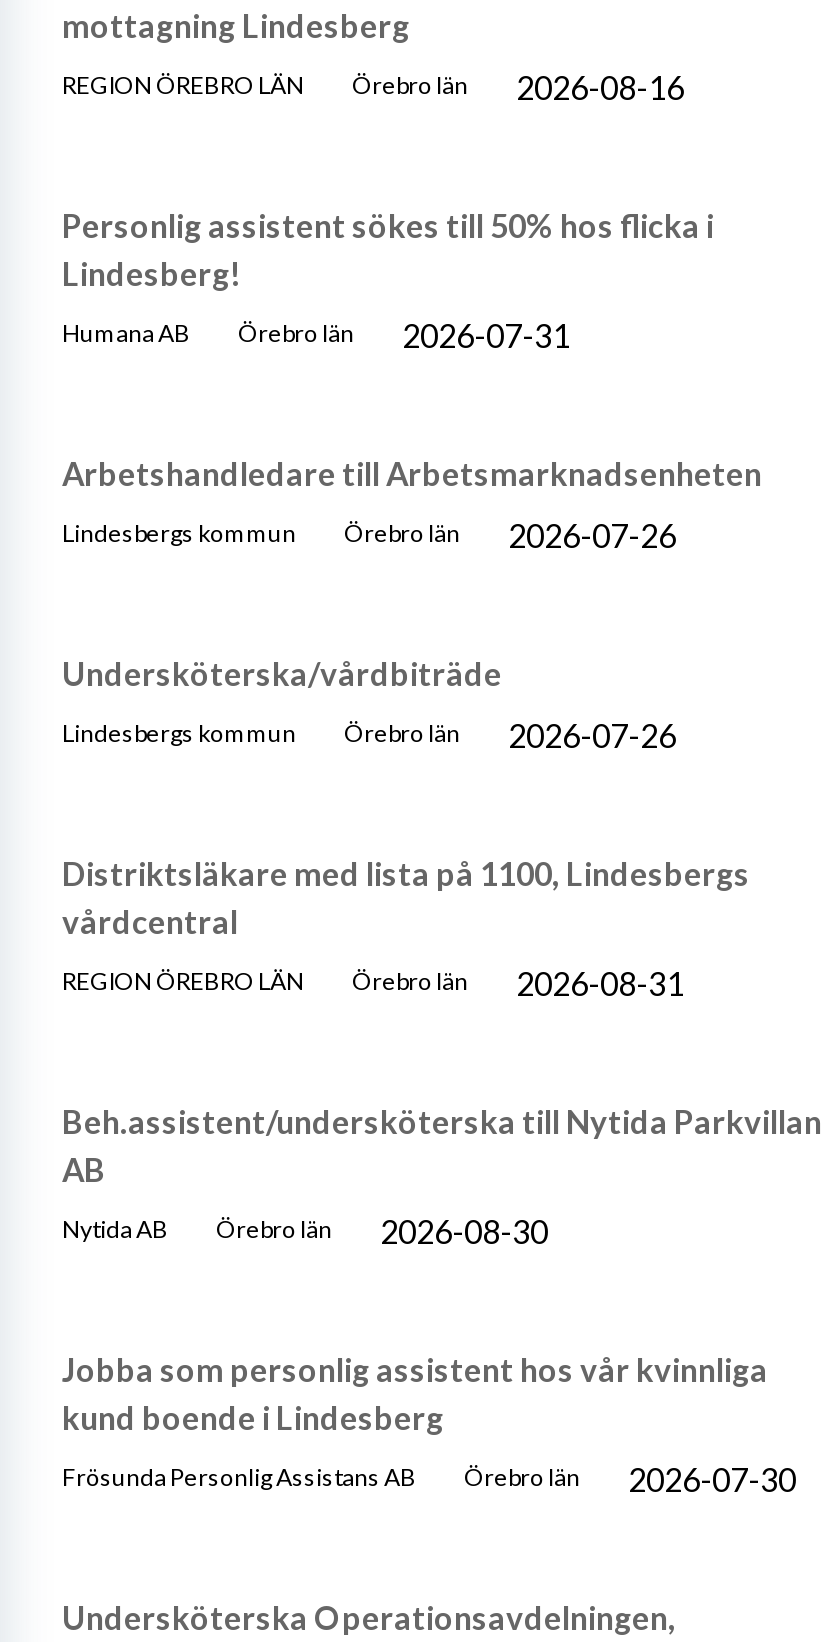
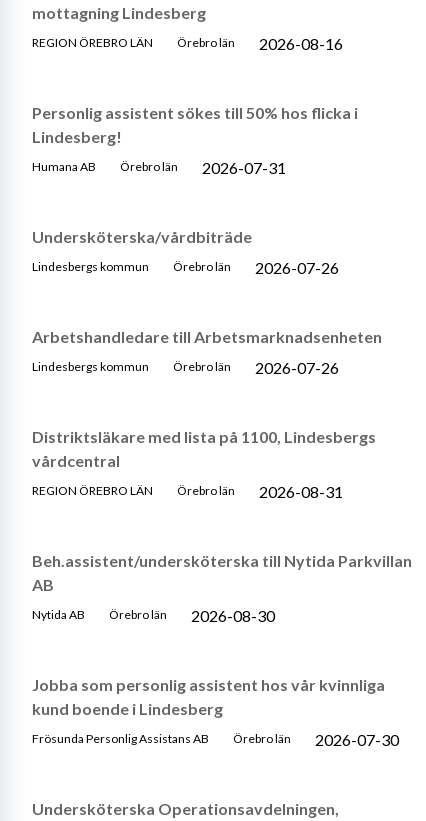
moved down: Arbetshandledare till Arbetsmarknadsenheten

moved up: Undersköterska/vårdbiträde
